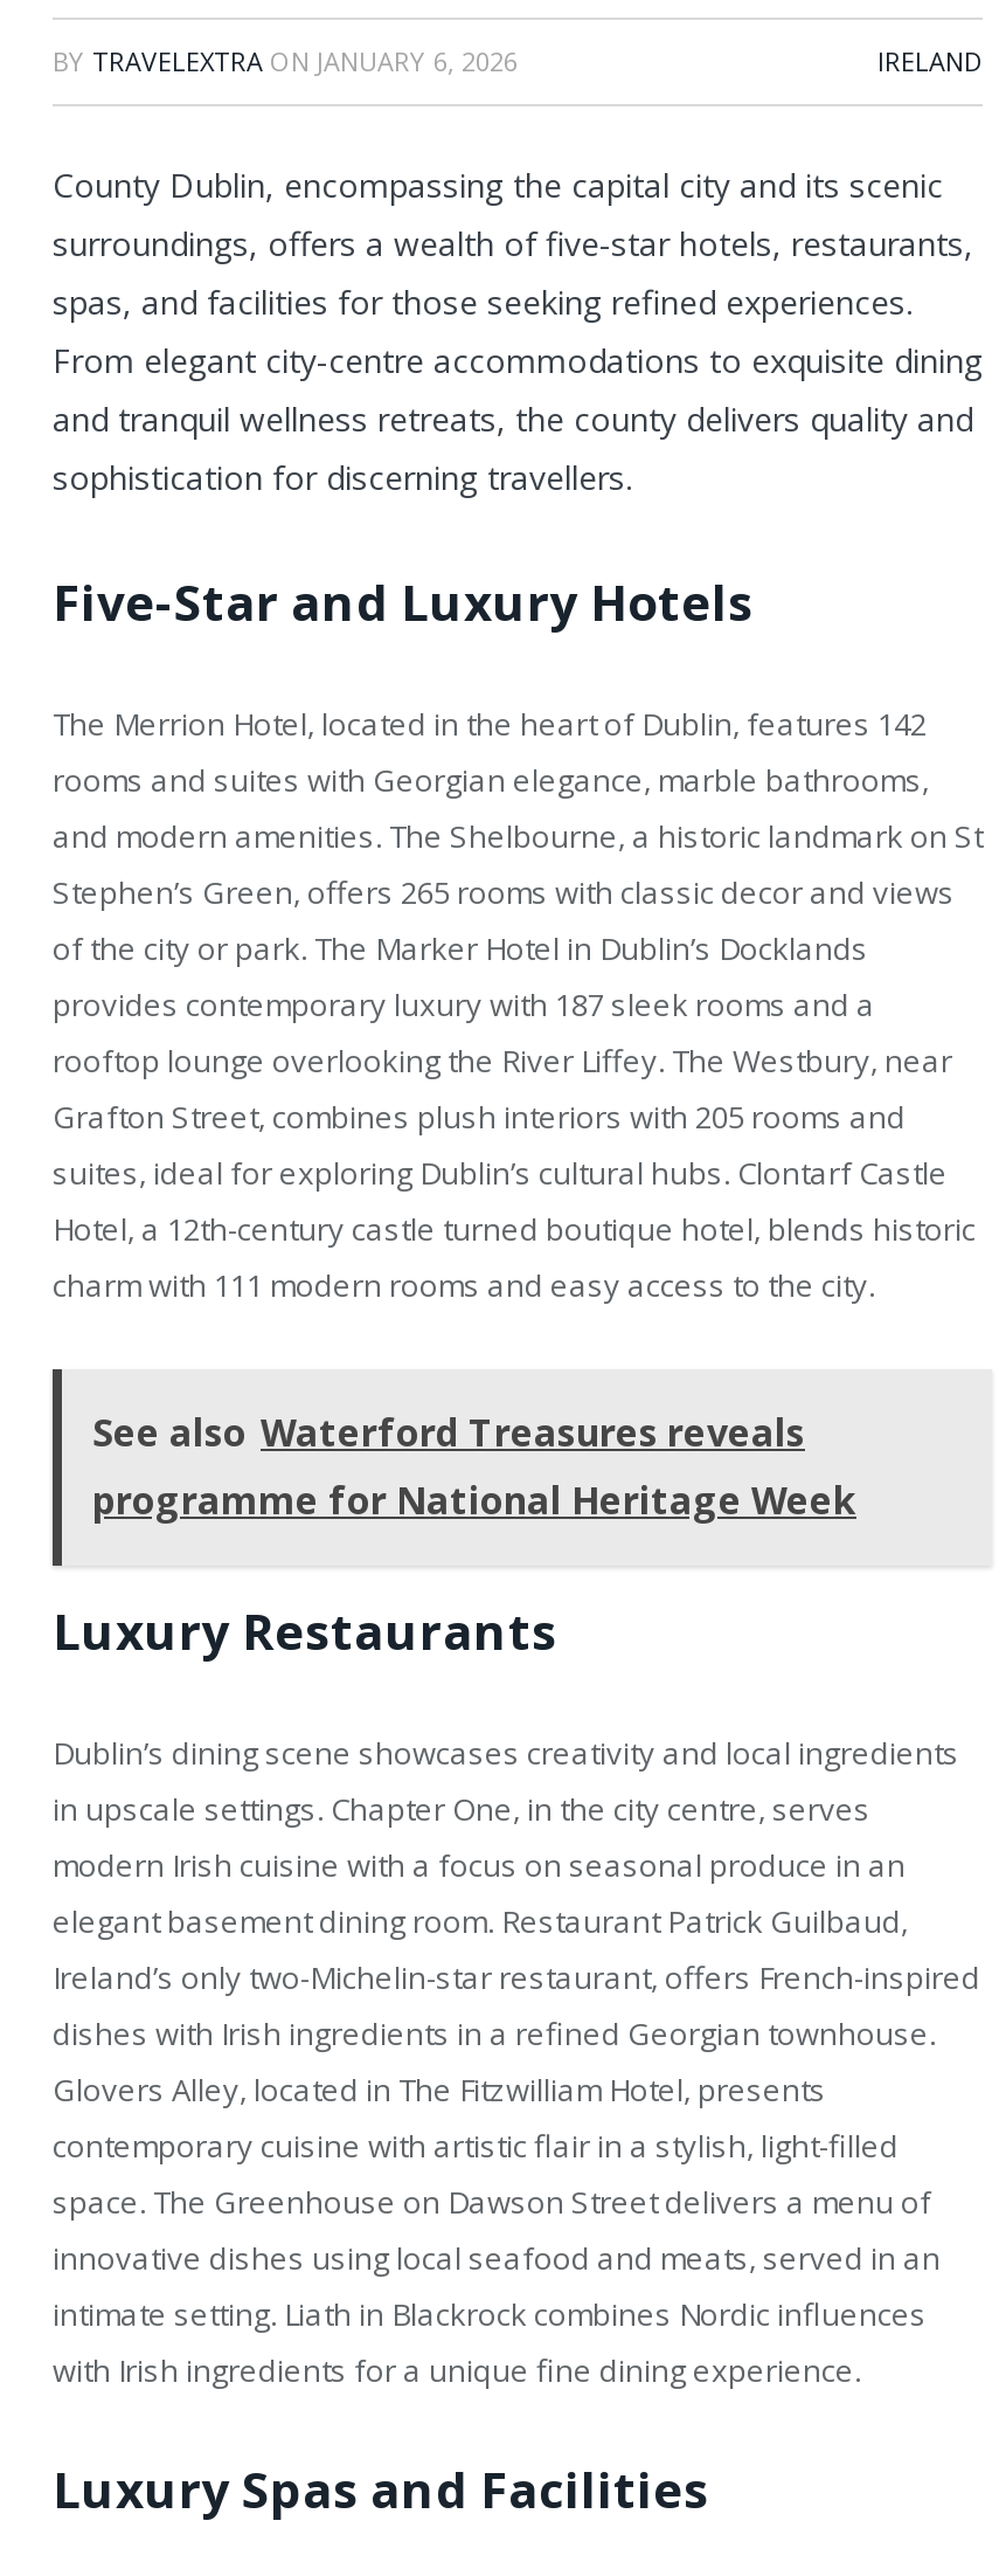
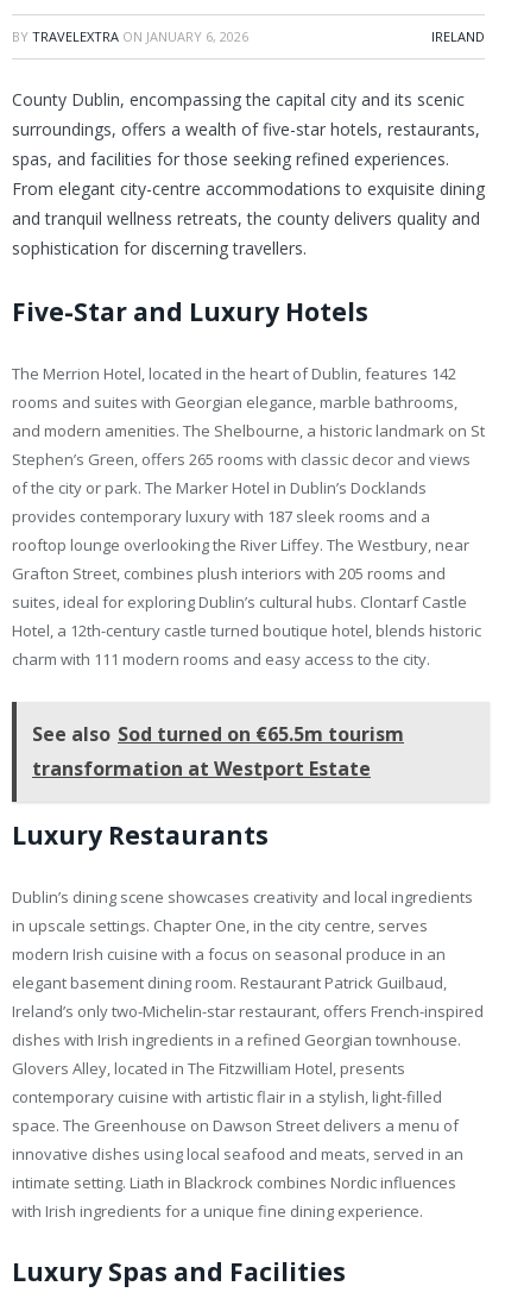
- See also Waterford Treasures reveals
- programme for National Heritage Week
+ See also Sod turned on €65.5m tourism
+ transformation at Westport Estate
